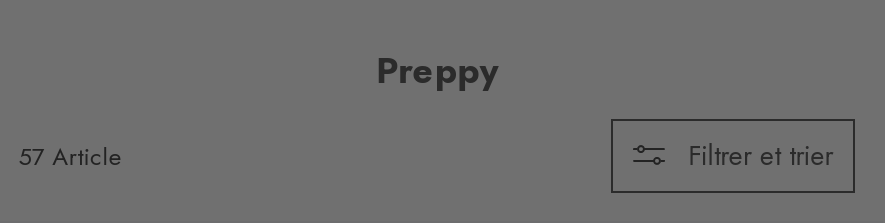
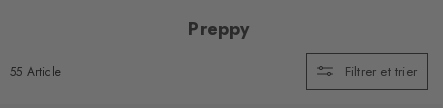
- 57 Article
+ 55 Article
